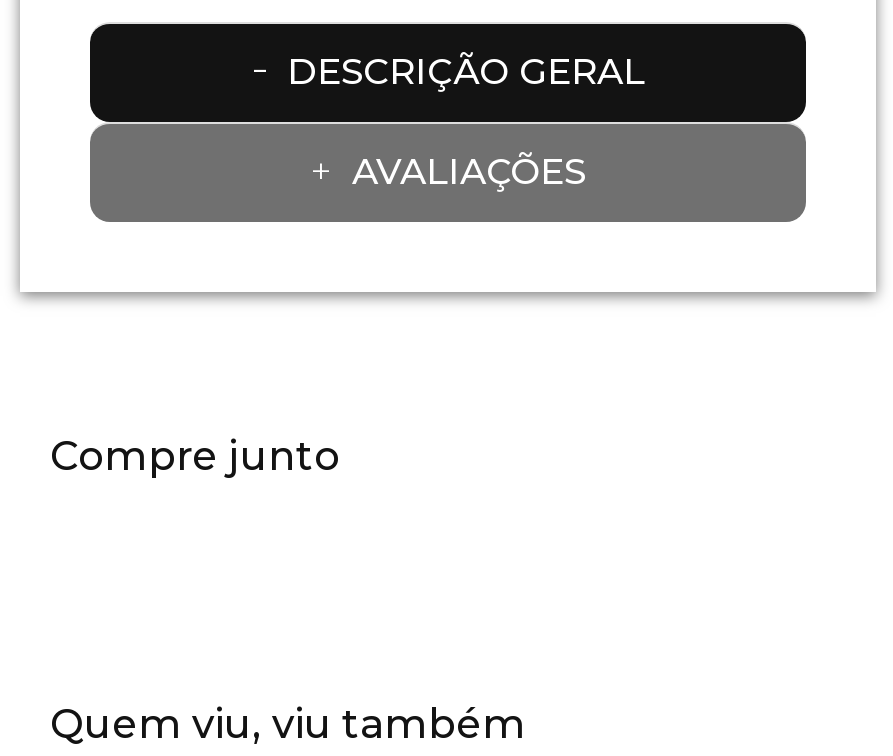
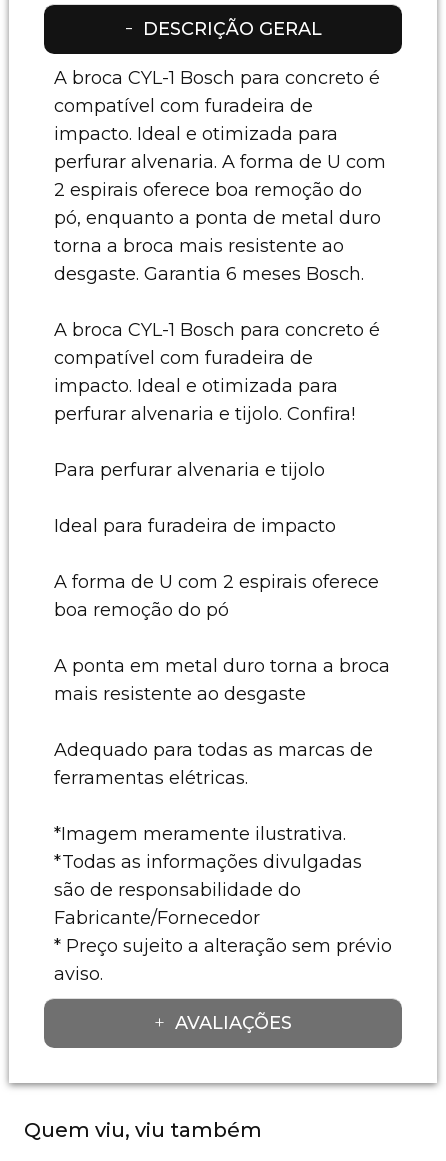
+ A broca CYL-1 Bosch para concreto é
+ compatível com furadeira de
+ impacto. Ideal e otimizada para
+ perfurar alvenaria. A forma de U com
+ 2 espirais oferece boa remoção do
+ pó, enquanto a ponta de metal duro
+ torna a broca mais resistente ao
+ desgaste. Garantia 6 meses Bosch.
+ A broca CYL-1 Bosch para concreto é
+ compatível com furadeira de
+ impacto. Ideal e otimizada para
+ perfurar alvenaria e tijolo. Confira!
+ Para perfurar alvenaria e tijolo
+ Ideal para furadeira de impacto
+ A forma de U com 2 espirais oferece
+ boa remoção do pó
+ A ponta em metal duro torna a broca
+ mais resistente ao desgaste
+ Adequado para todas as marcas de
+ ferramentas elétricas.
+ *Imagem meramente ilustrativa.
+ *Todas as informações divulgadas
+ são de responsabilidade do
+ Fabricante/Fornecedor
+ * Preço sujeito a alteração sem prévio
+ aviso.

moved down: AVALIAÇÕES

- Compre junto
